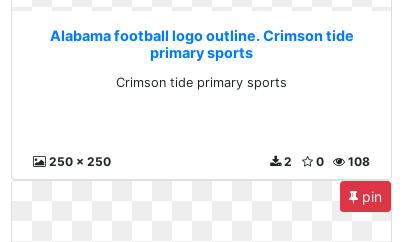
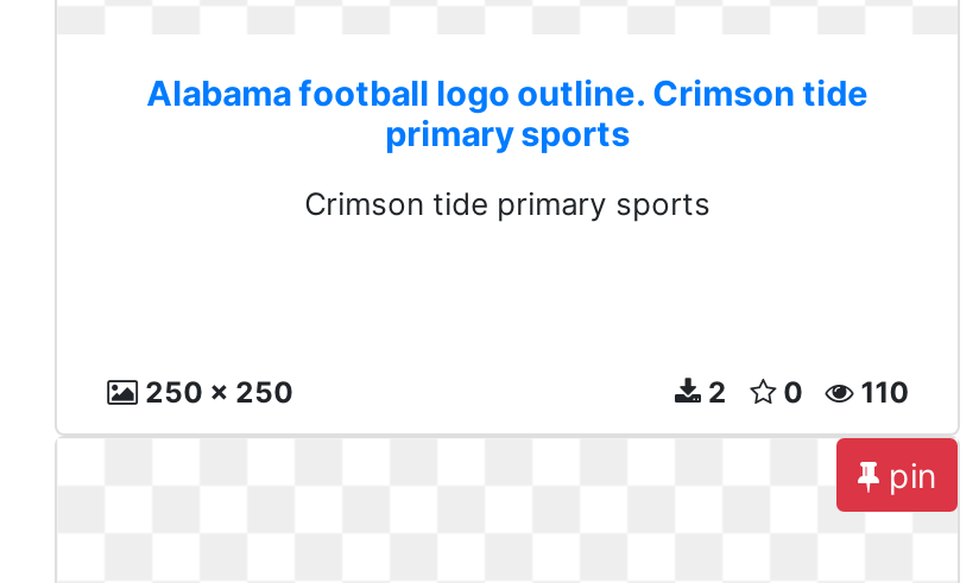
- 2 0 108
+ 2 0 110
